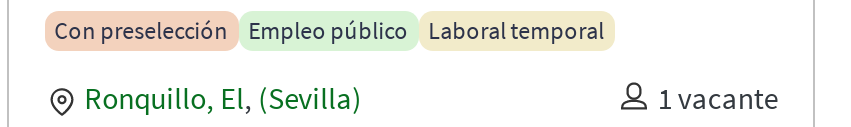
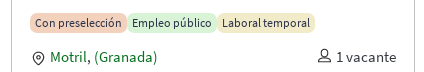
- Ronquillo, El, (Sevilla)
+ Motril, (Granada)
